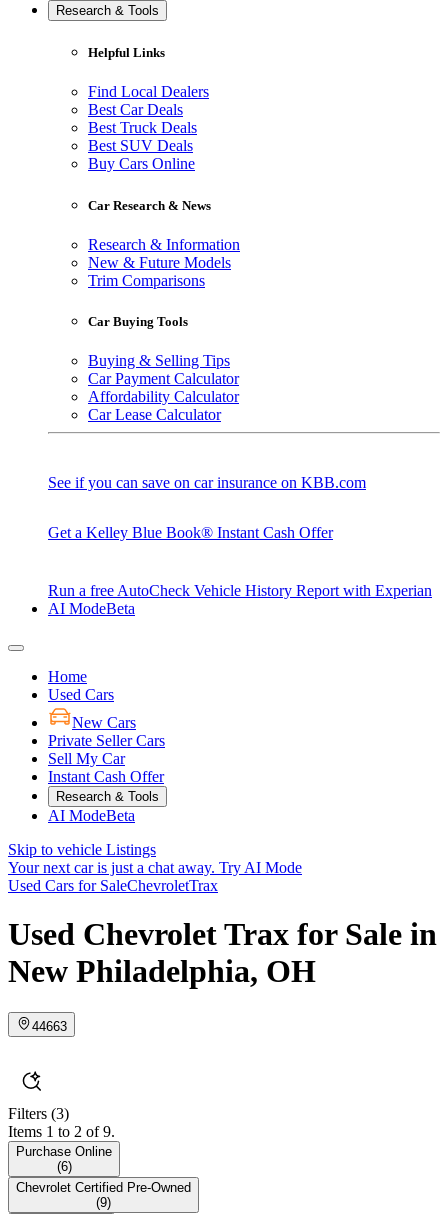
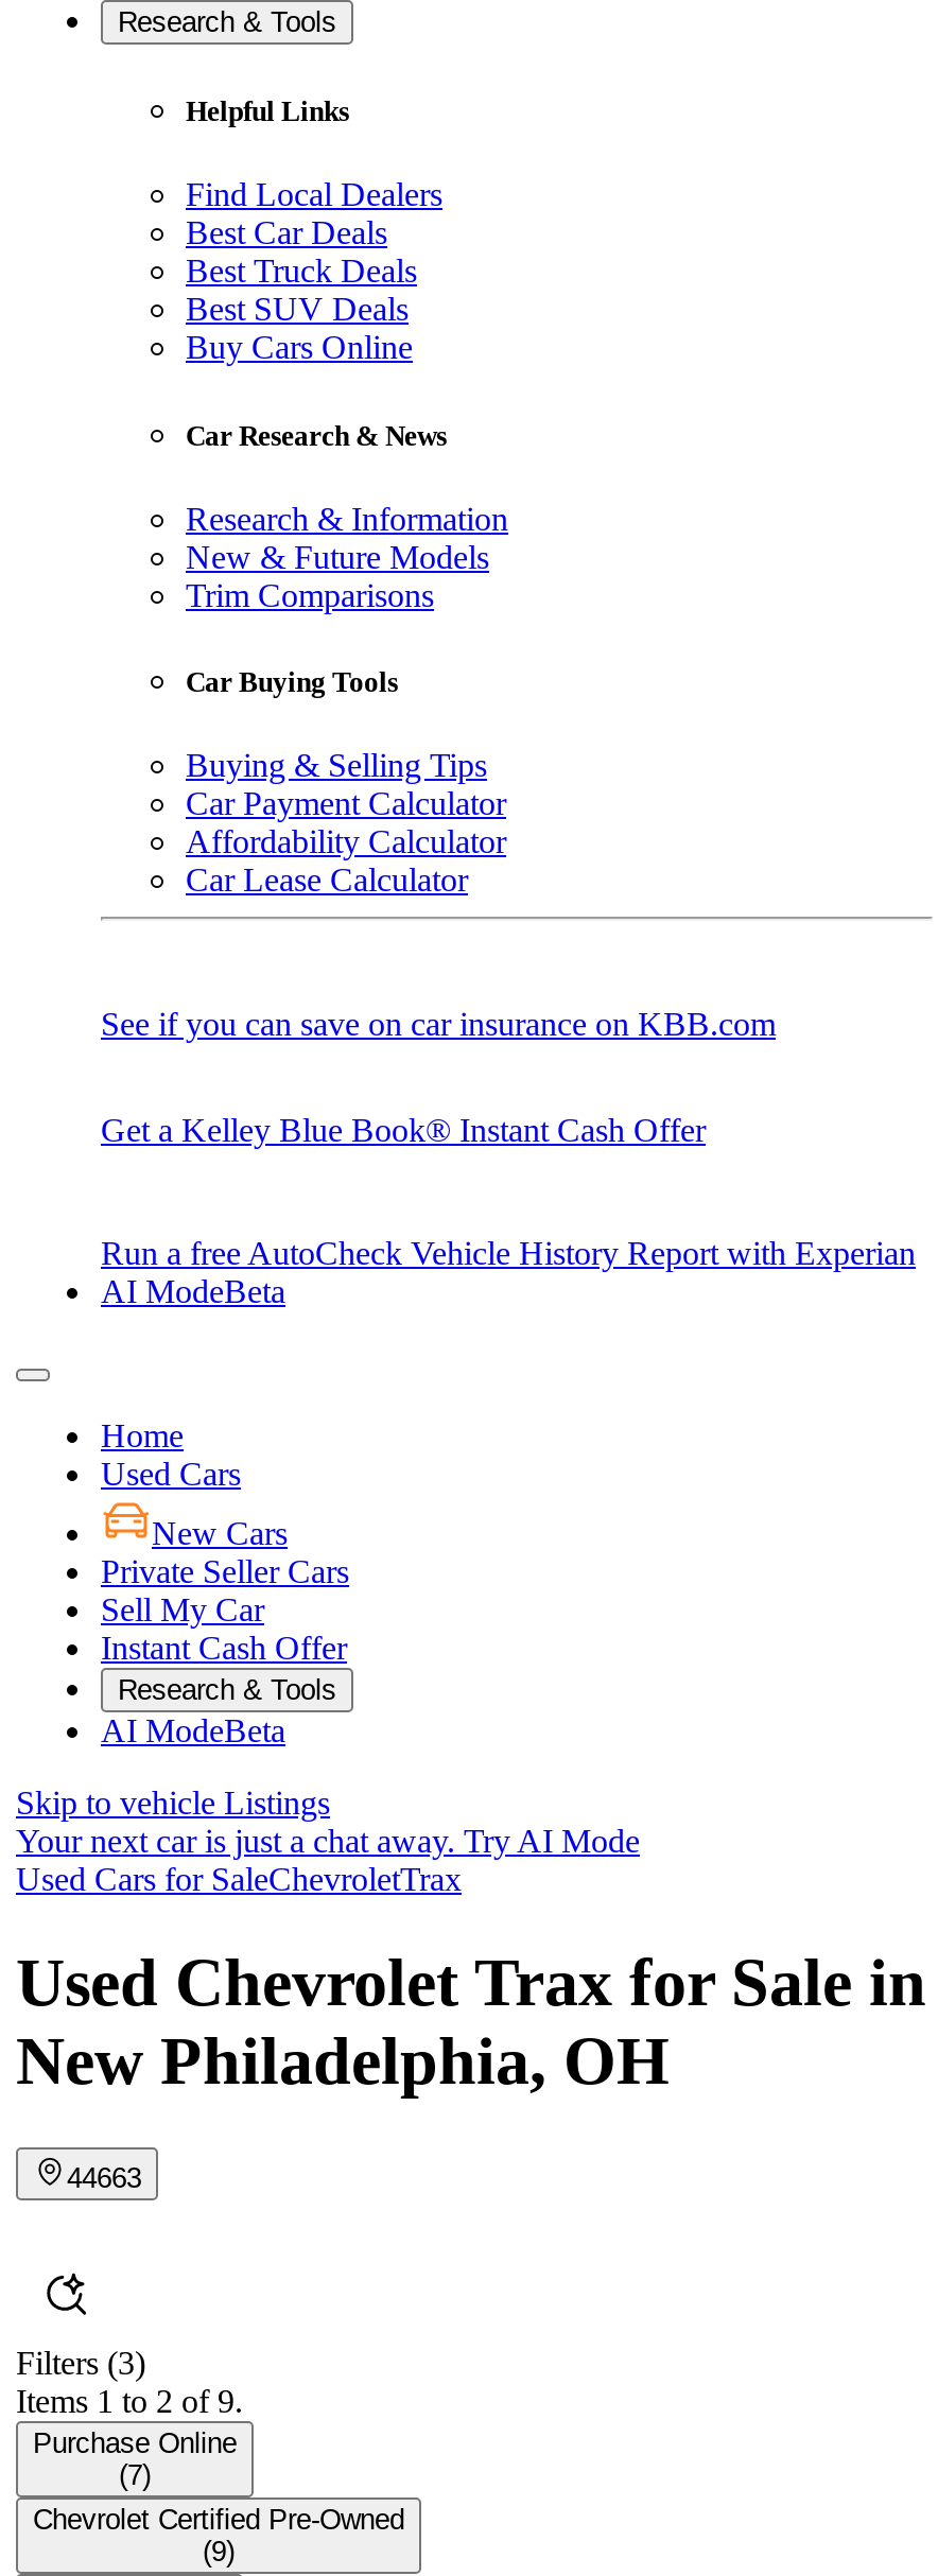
- (6)
+ (7)
